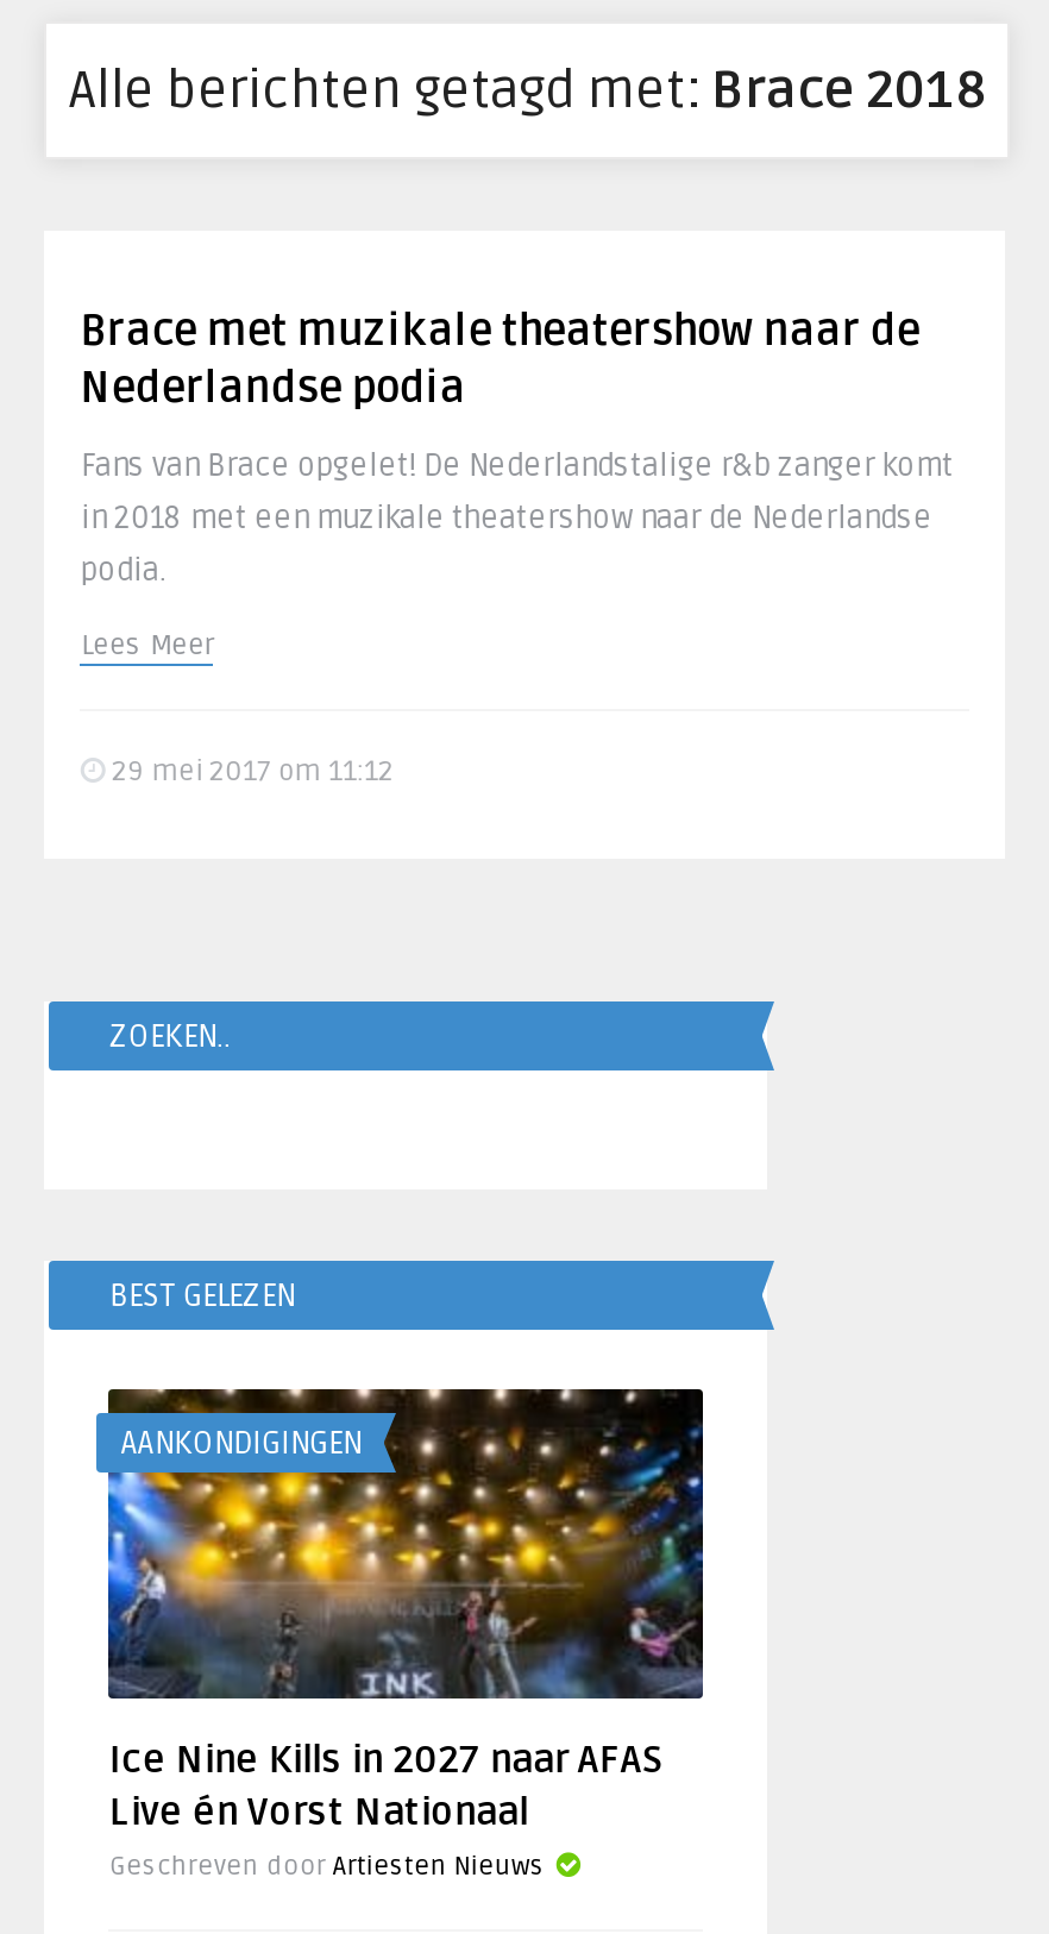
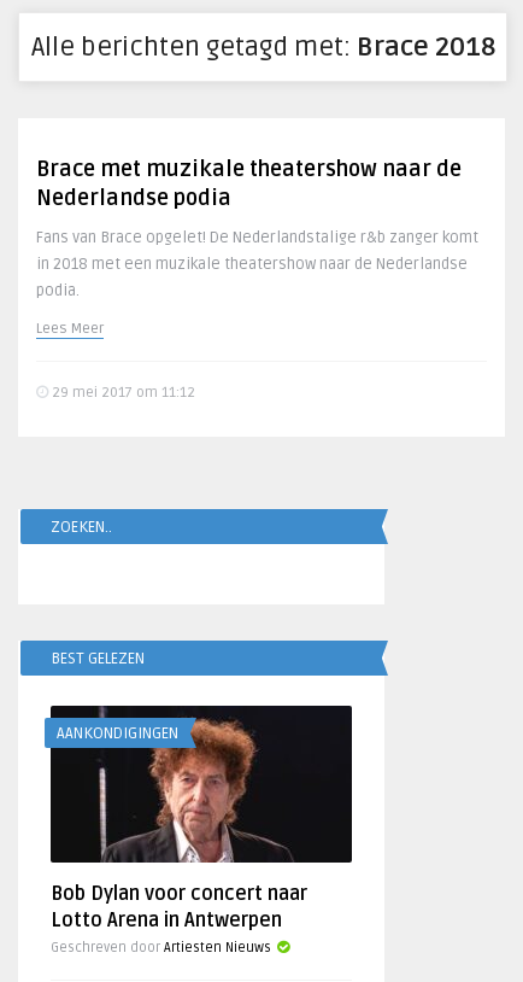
- [image]
- Ice Nine Kills in 2027 naar AFAS
- Live én Vorst Nationaal
+ [image]
+ Bob Dylan voor concert naar
+ Lotto Arena in Antwerpen
